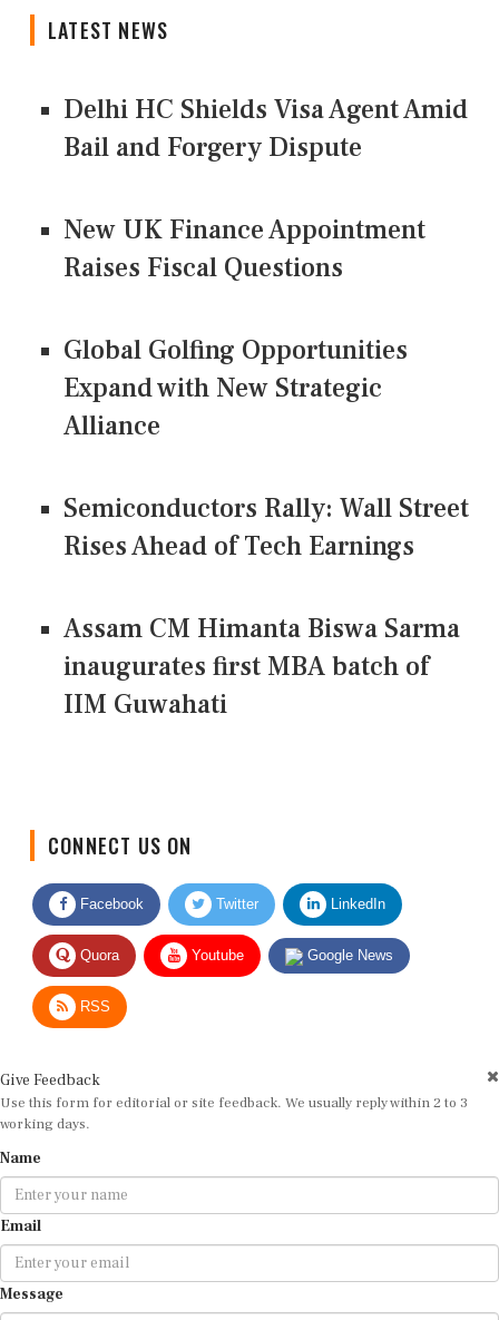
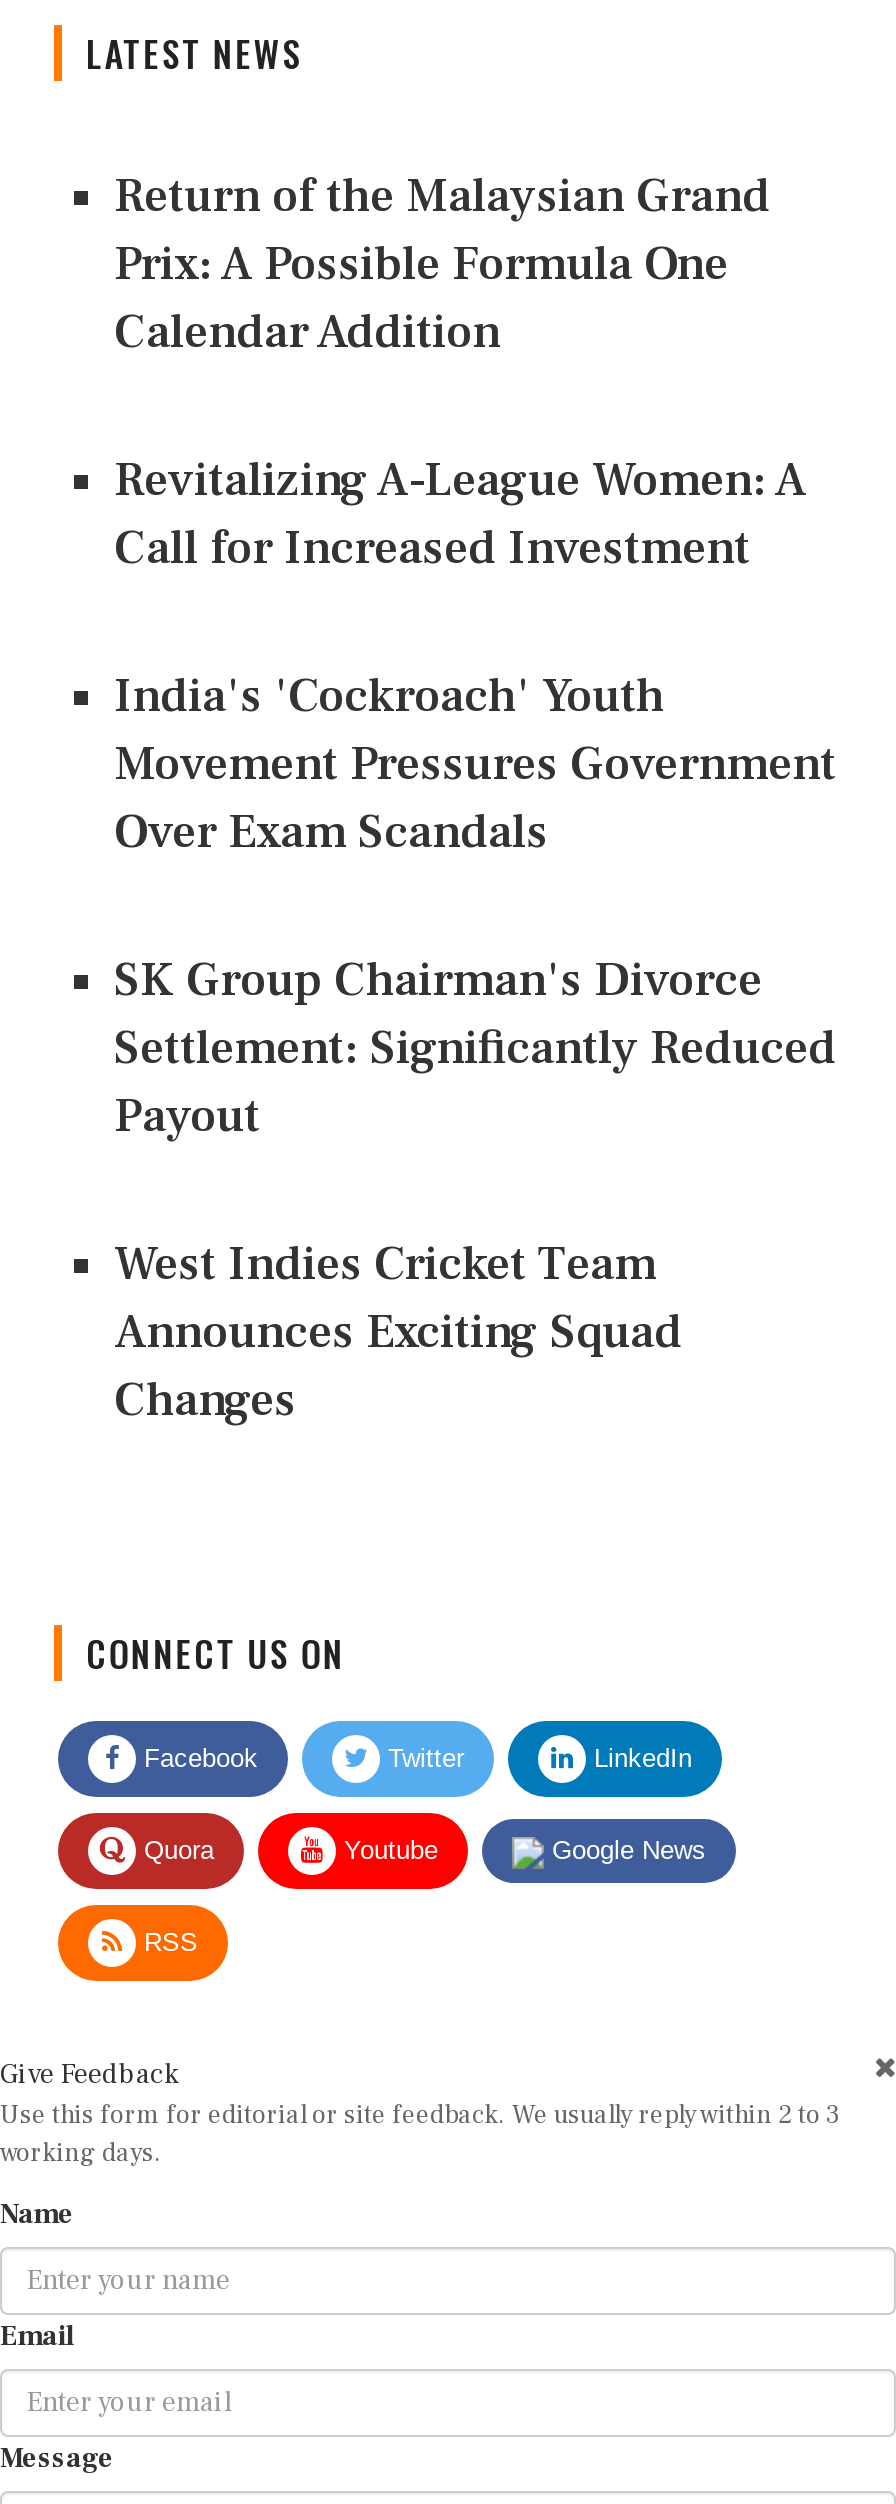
- Delhi HC Shields Visa Agent Amid
- Bail and Forgery Dispute
+ Return of the Malaysian Grand
+ Prix: A Possible Formula One
+ Calendar Addition

- New UK Finance Appointment
- Raises Fiscal Questions
+ Revitalizing A-League Women: A
+ Call for Increased Investment

- Global Golfing Opportunities
- Expand with New Strategic
- Alliance
+ India's 'Cockroach' Youth
+ Movement Pressures Government
+ Over Exam Scandals

- Semiconductors Rally: Wall Street
- Rises Ahead of Tech Earnings
+ SK Group Chairman's Divorce
+ Settlement: Significantly Reduced
+ Payout

- Assam CM Himanta Biswa Sarma
- inaugurates first MBA batch of
- IIM Guwahati
+ West Indies Cricket Team
+ Announces Exciting Squad
+ Changes
